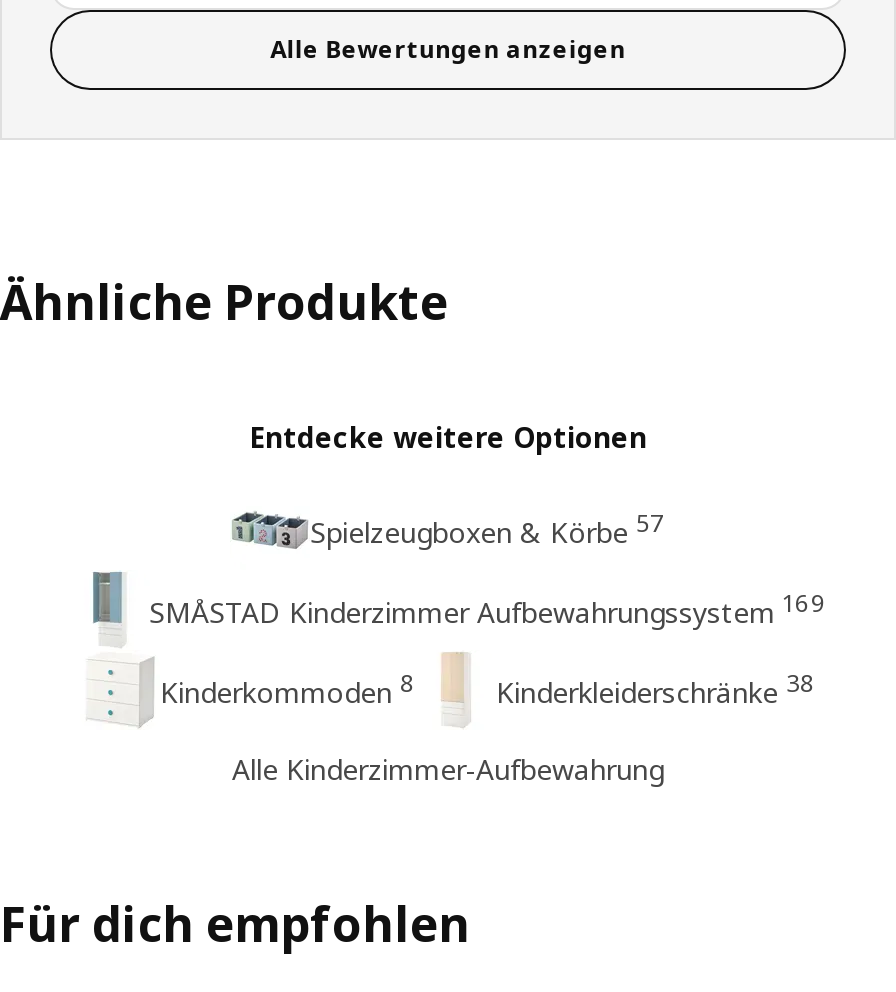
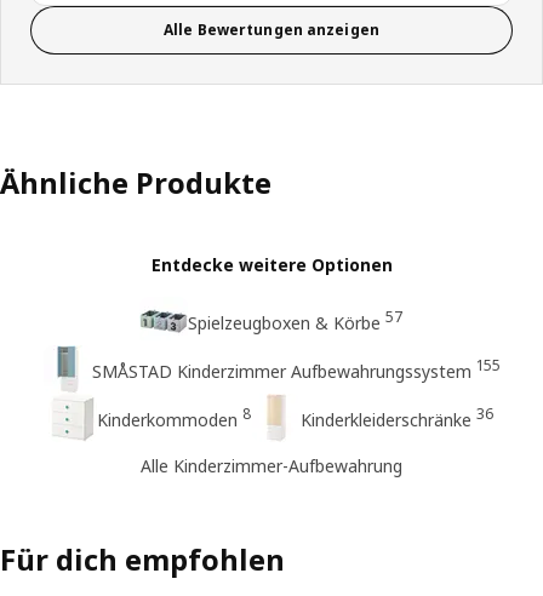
- SMÅSTAD Kinderzimmer Aufbewahrungssystem 169
+ SMÅSTAD Kinderzimmer Aufbewahrungssystem 155

- Kinderkleiderschränke 38
+ Kinderkleiderschränke 36
